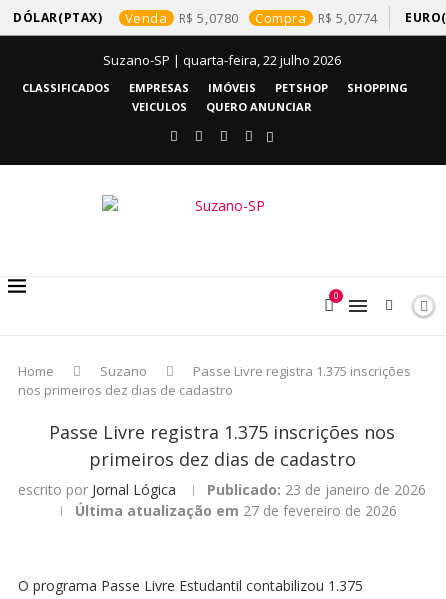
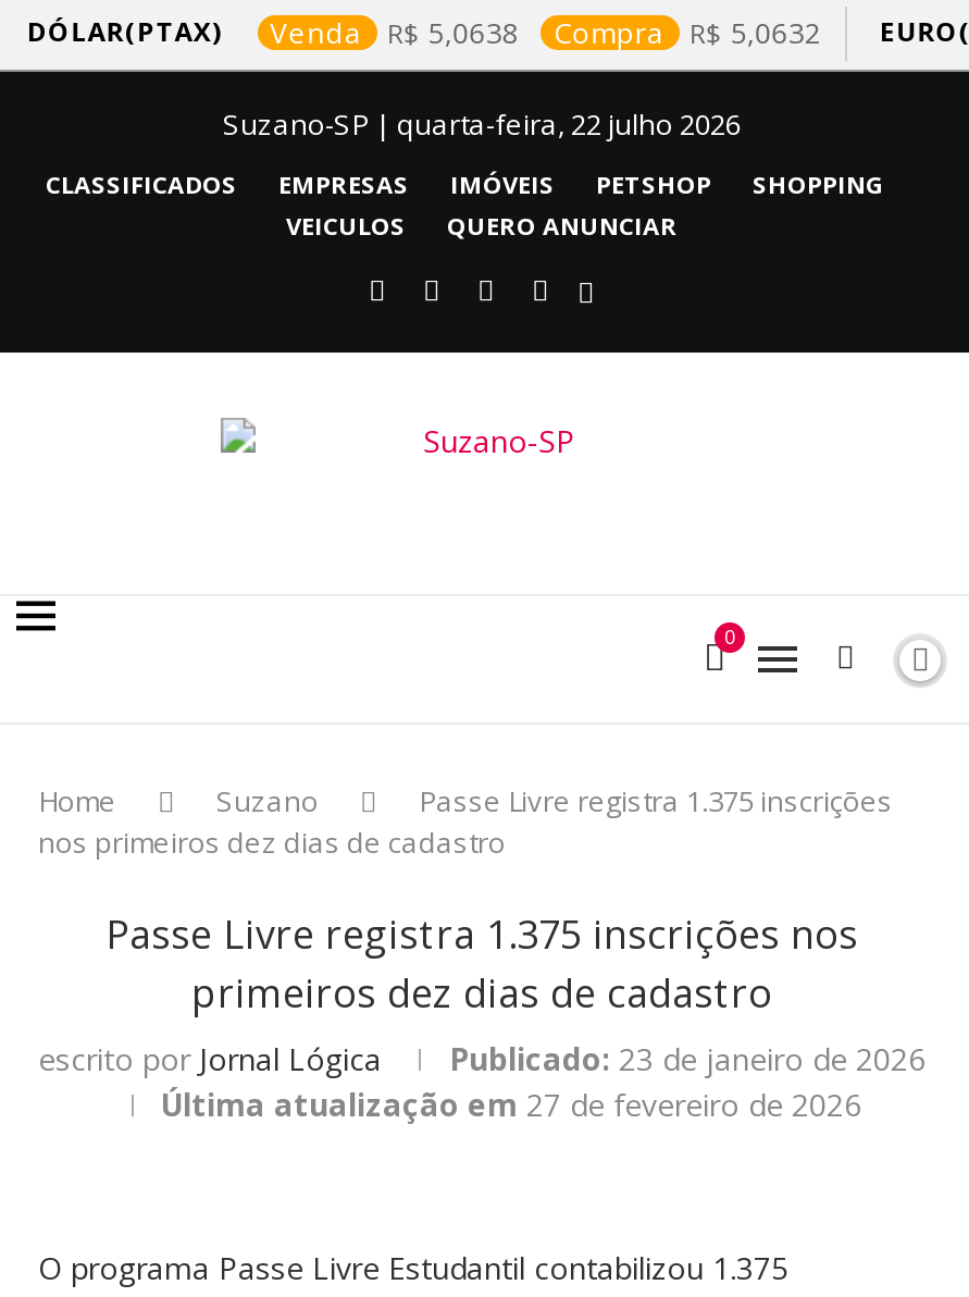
- 5,0780
+ 5,0638

- 5,0774
+ 5,0632
